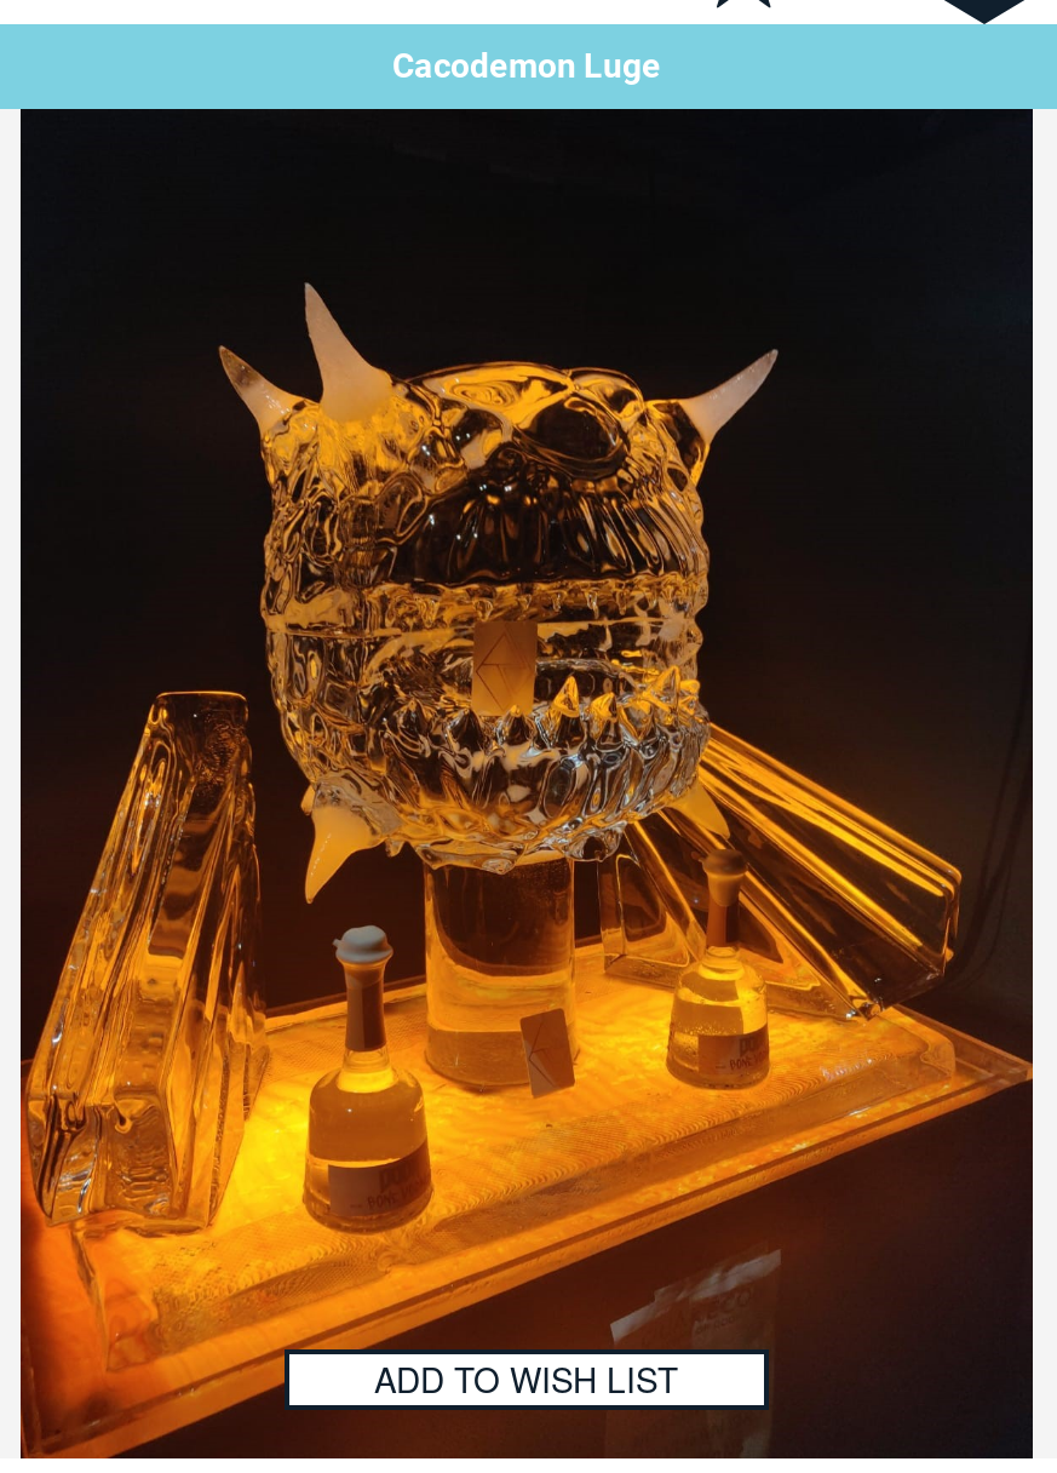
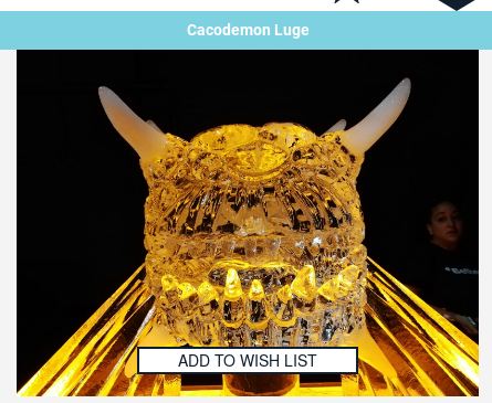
- [image]
+ [image]
